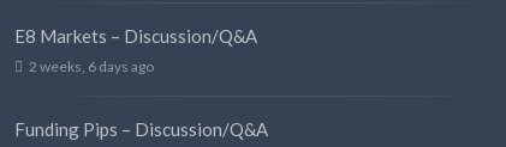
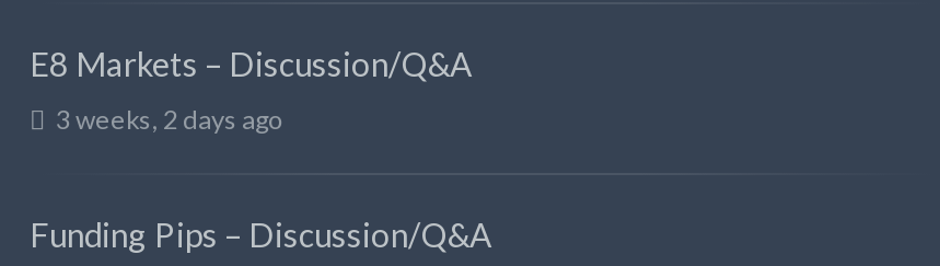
- 2 weeks, 6 days ago
+ 3 weeks, 2 days ago
